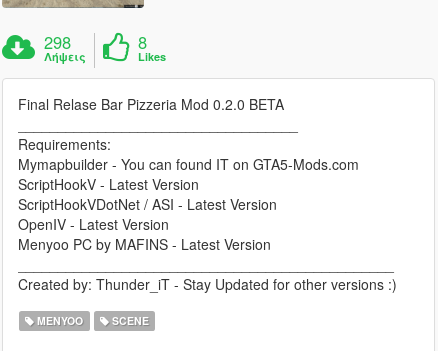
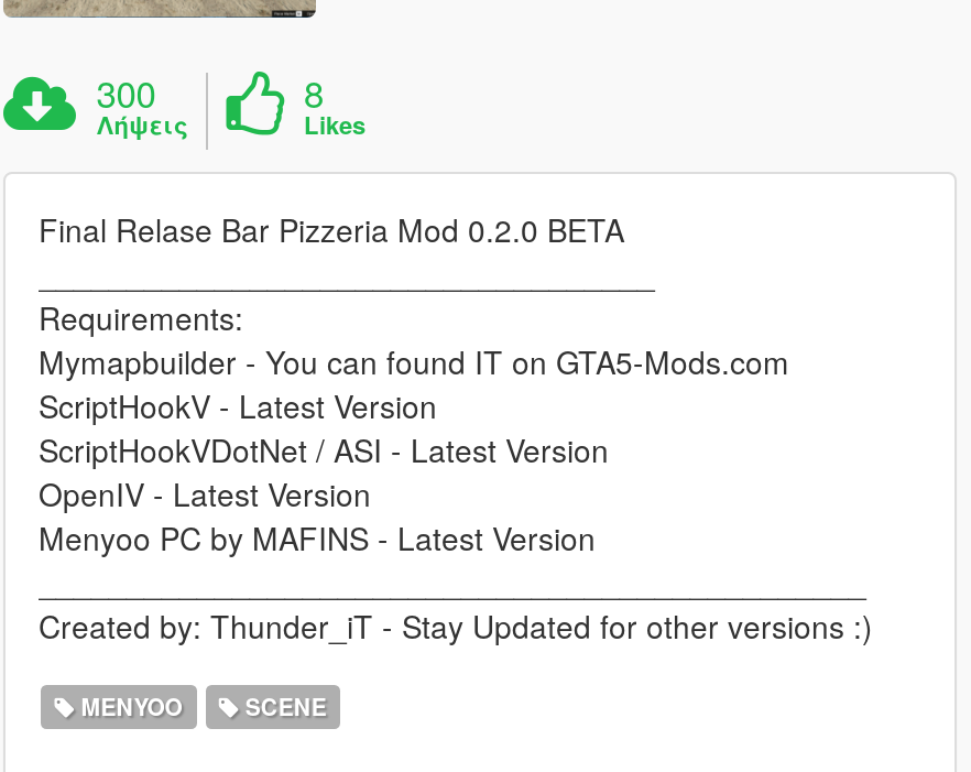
- 298
+ 300
